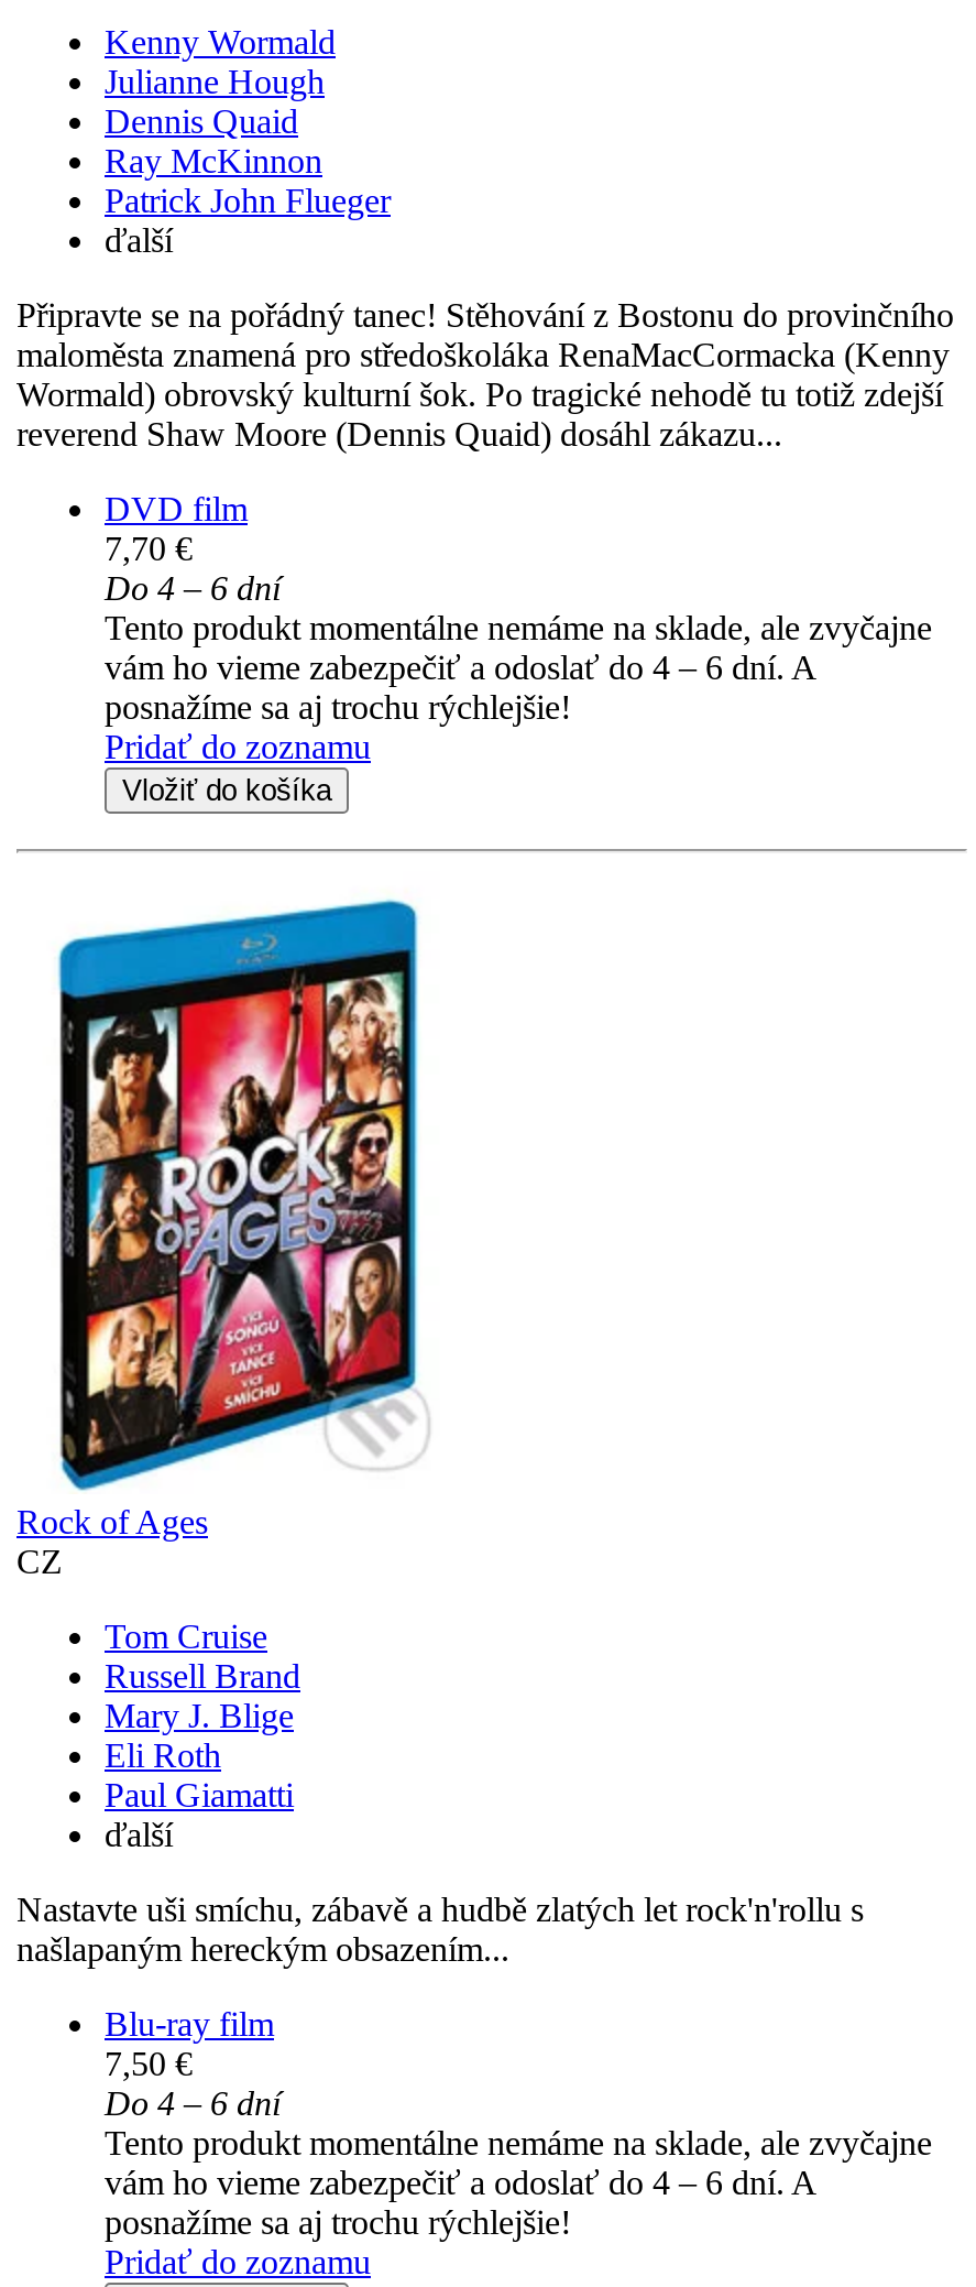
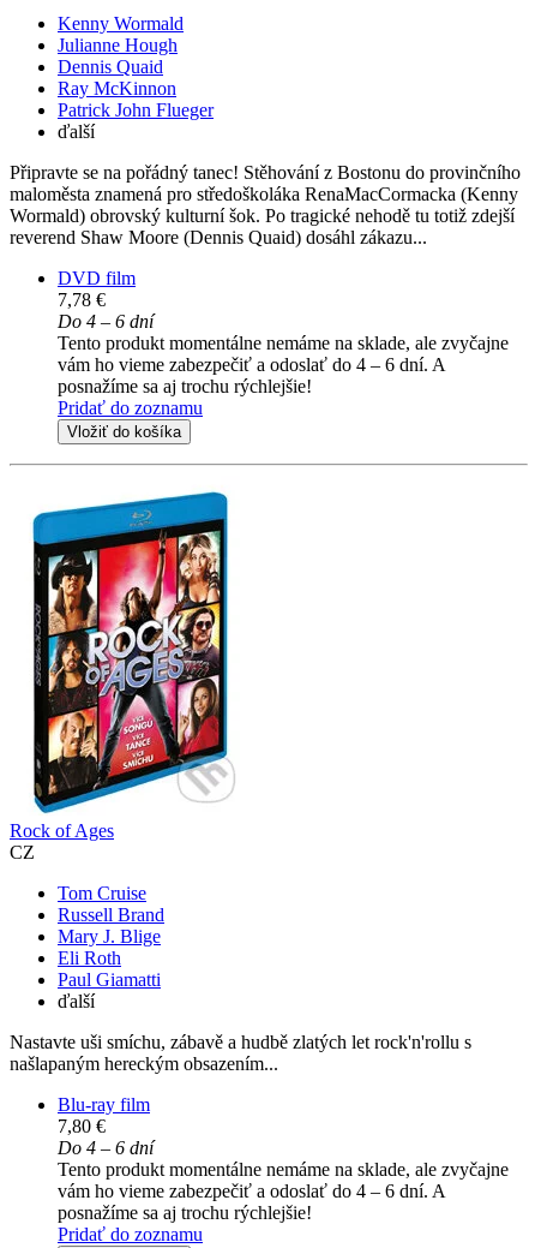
- 7,70 €
+ 7,78 €

- 7,50 €
+ 7,80 €
